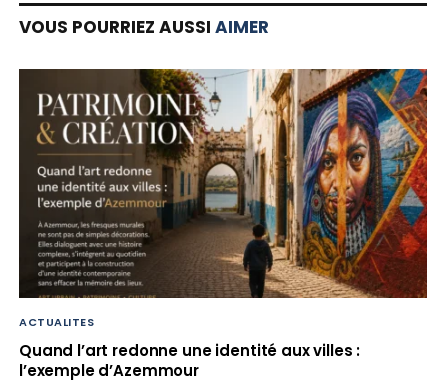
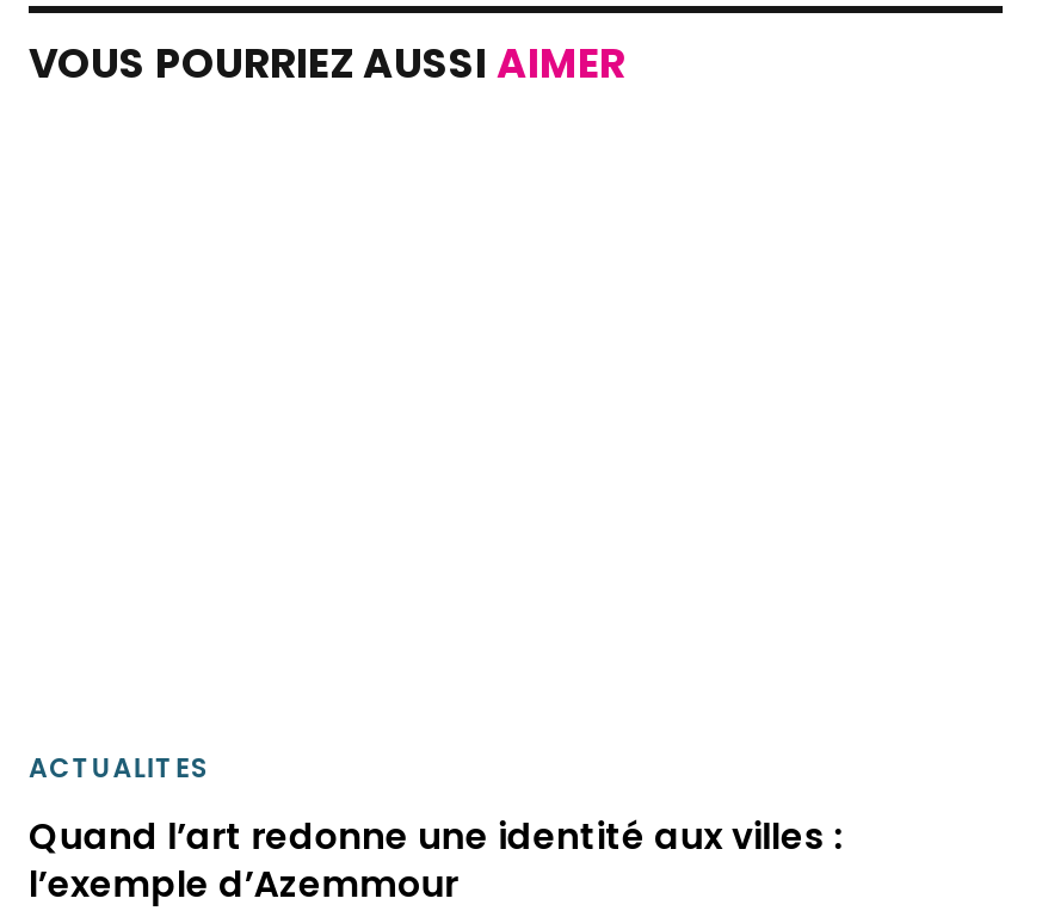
- [image]
